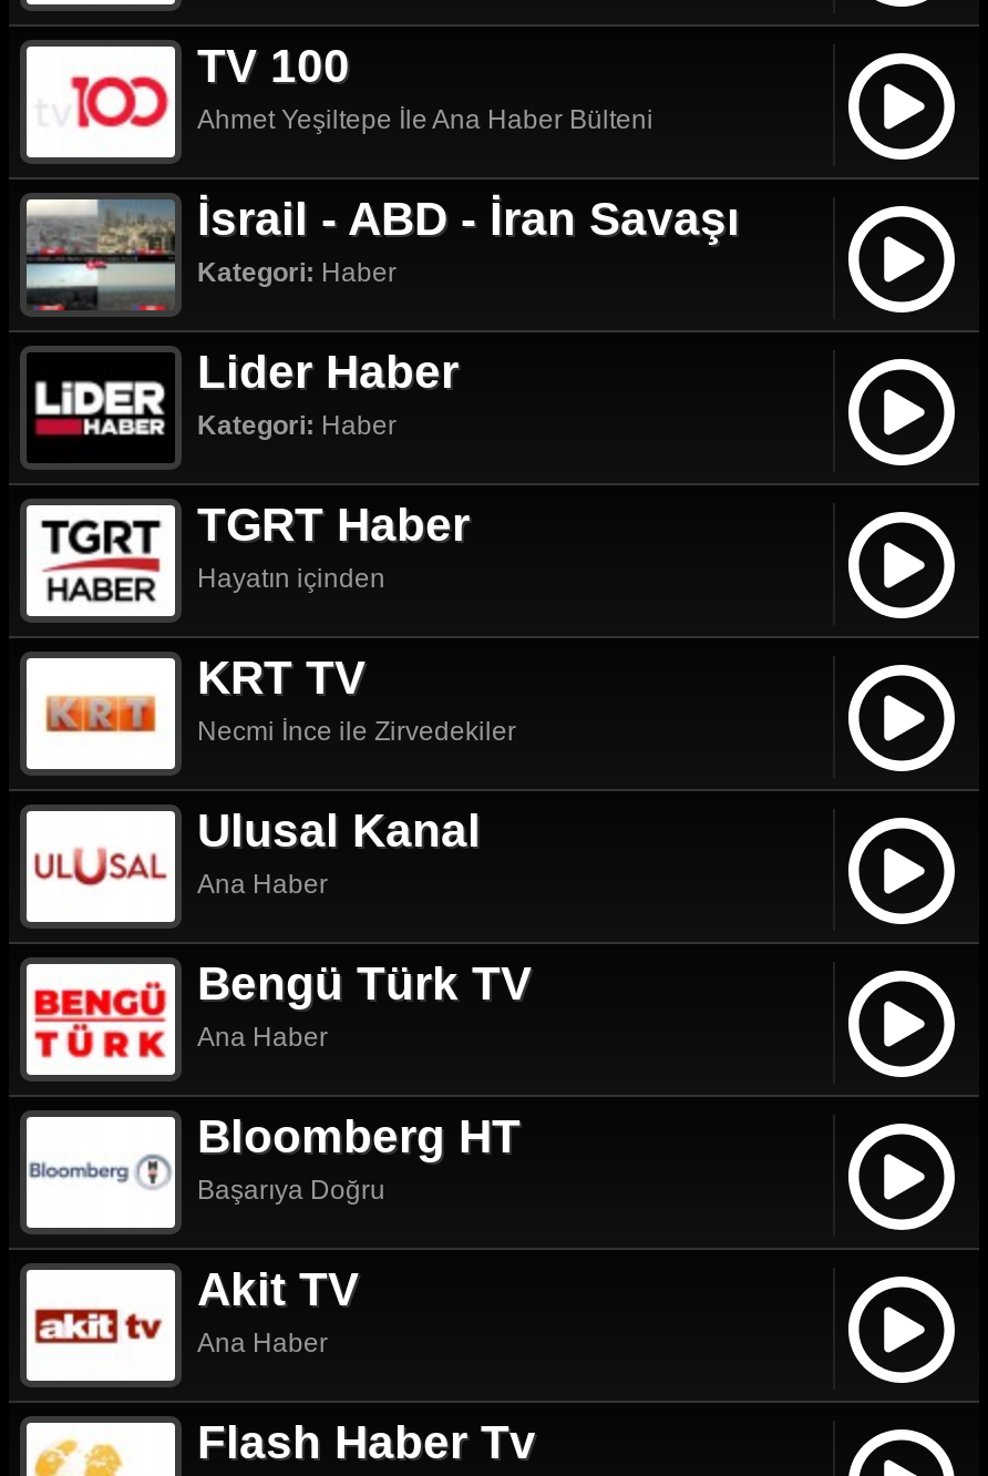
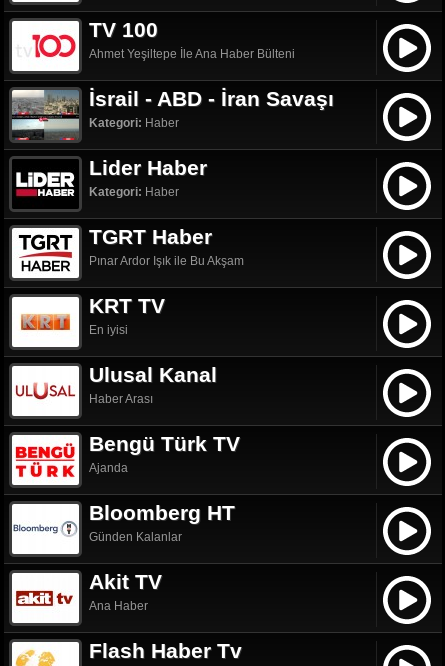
- Hayatın içinden
+ Pınar Ardor Işık ile Bu Akşam

- Necmi İnce ile Zirvedekiler
+ En iyisi

- Ana Haber
+ Haber Arası

- Ana Haber
+ Ajanda

- Başarıya Doğru
+ Günden Kalanlar
